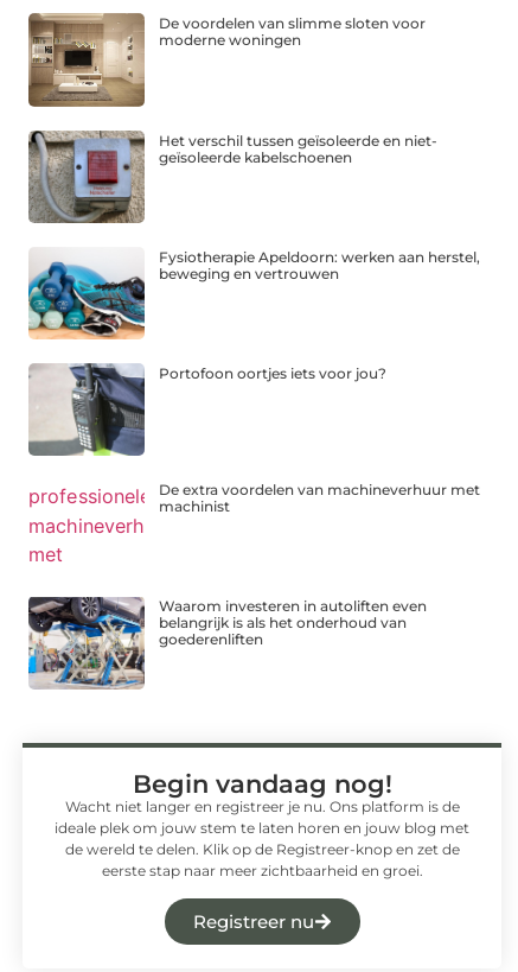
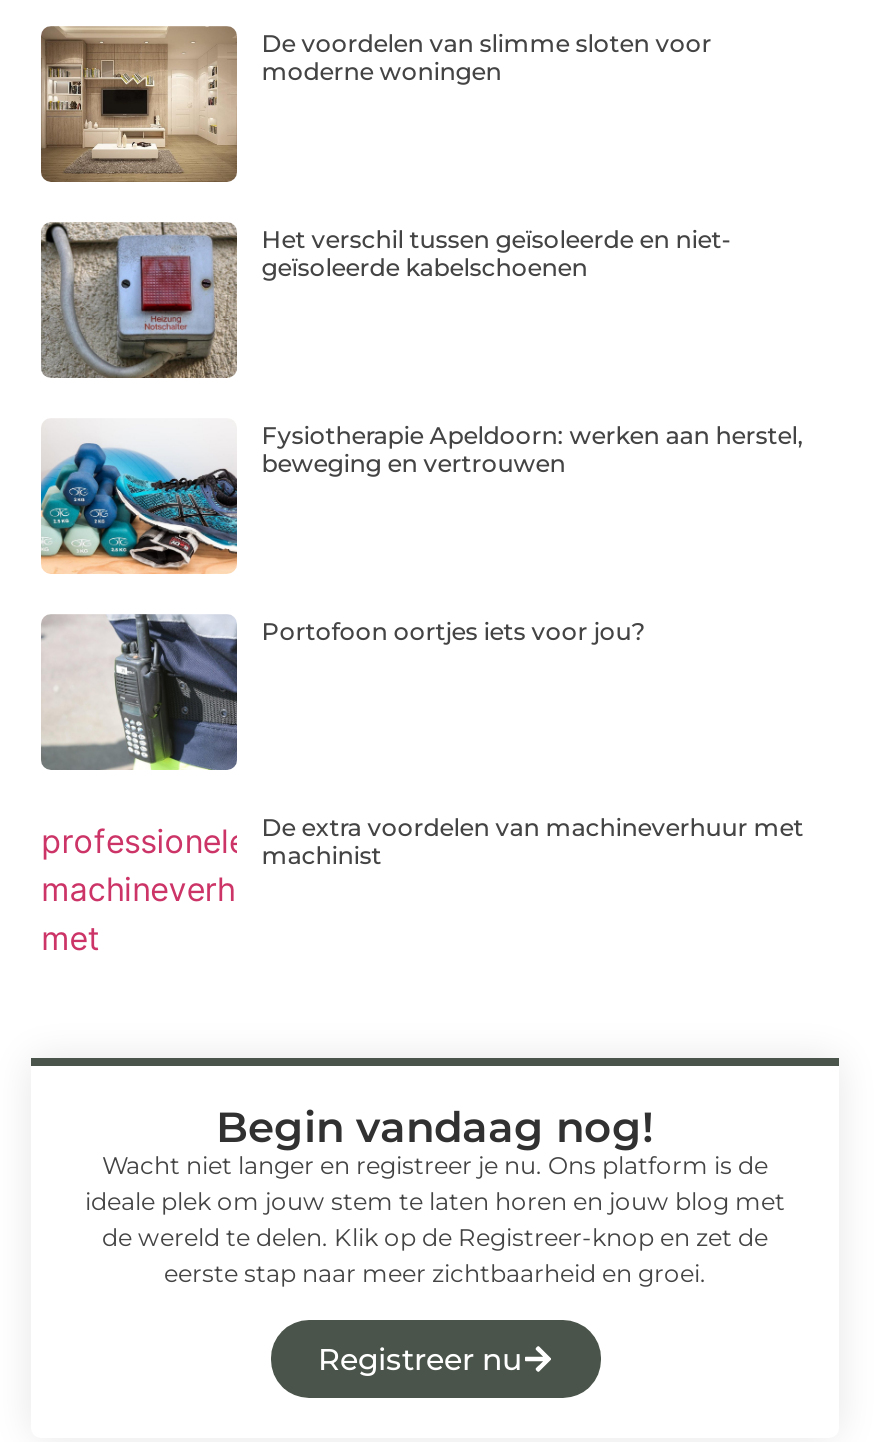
- [image]
- Waarom investeren in autoliften even
- belangrijk is als het onderhoud van
- goederenliften
